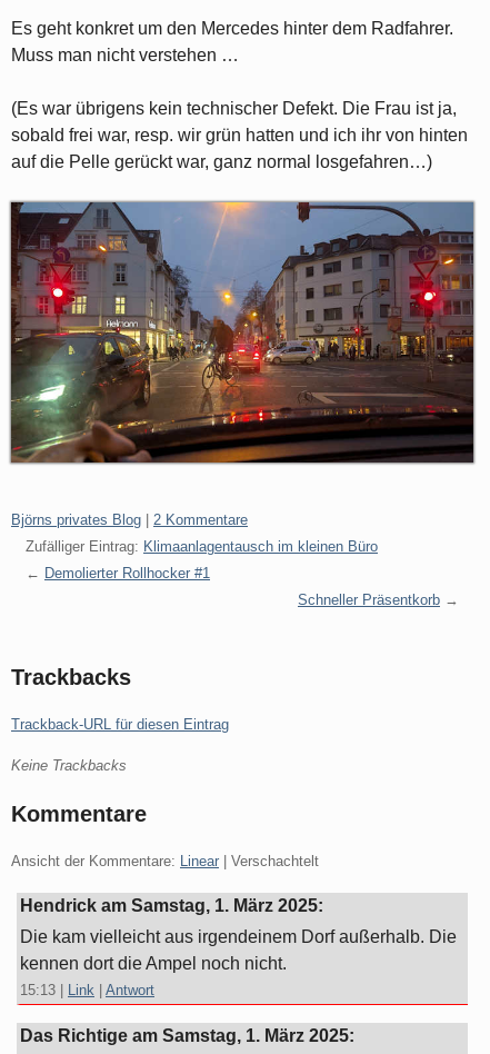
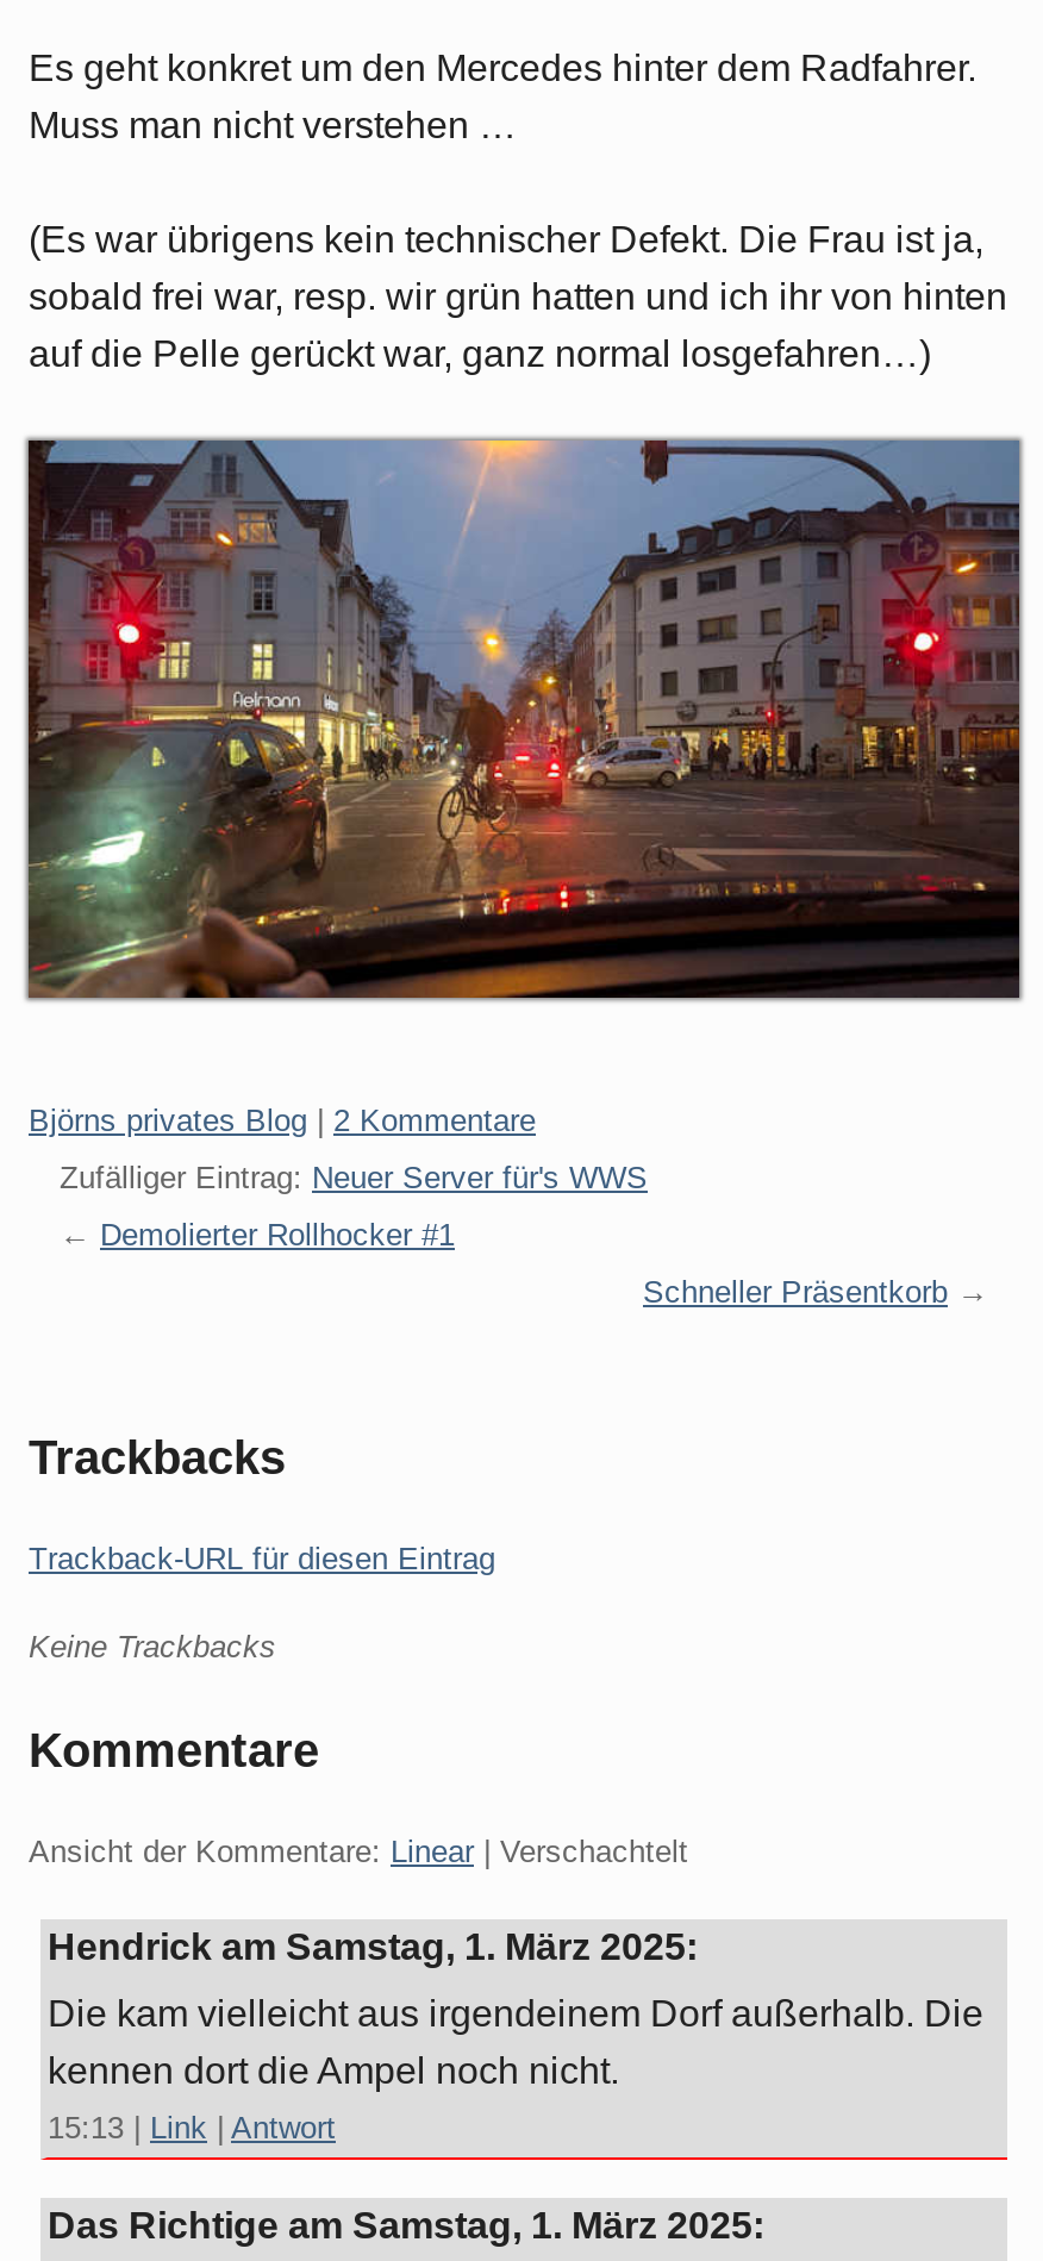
- Zufälliger Eintrag: Klimaanlagentausch im kleinen Büro
+ Zufälliger Eintrag: Neuer Server für's WWS
